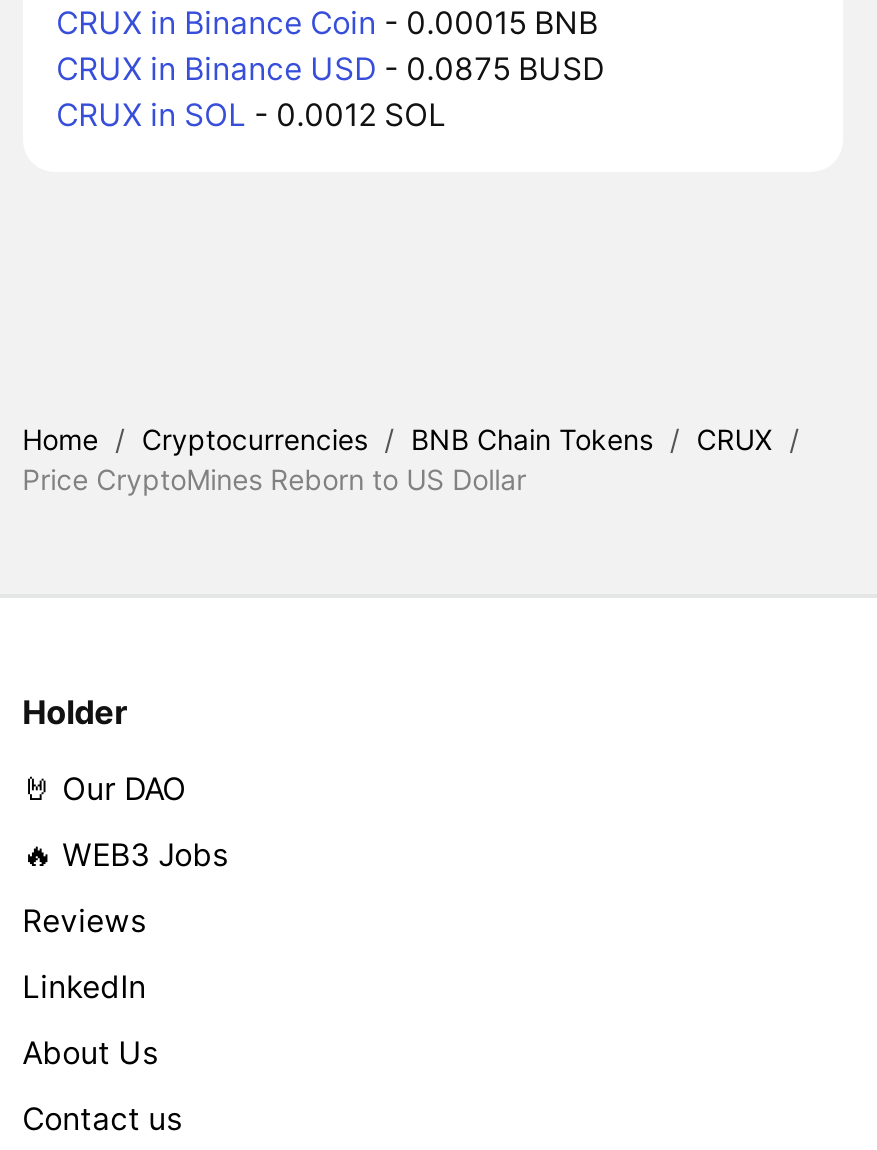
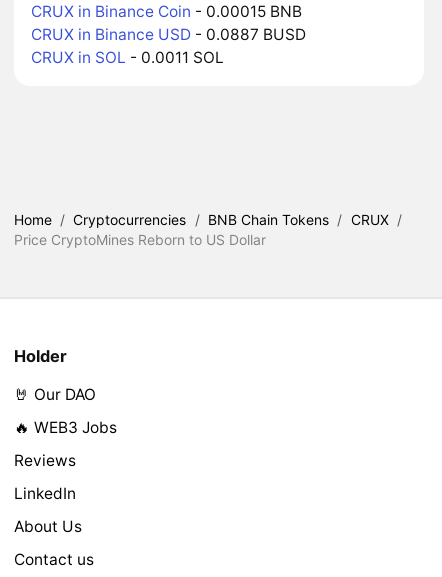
- CRUX in Binance USD - 0.0875 BUSD
+ CRUX in Binance USD - 0.0887 BUSD

- CRUX in SOL - 0.0012 SOL
+ CRUX in SOL - 0.0011 SOL
